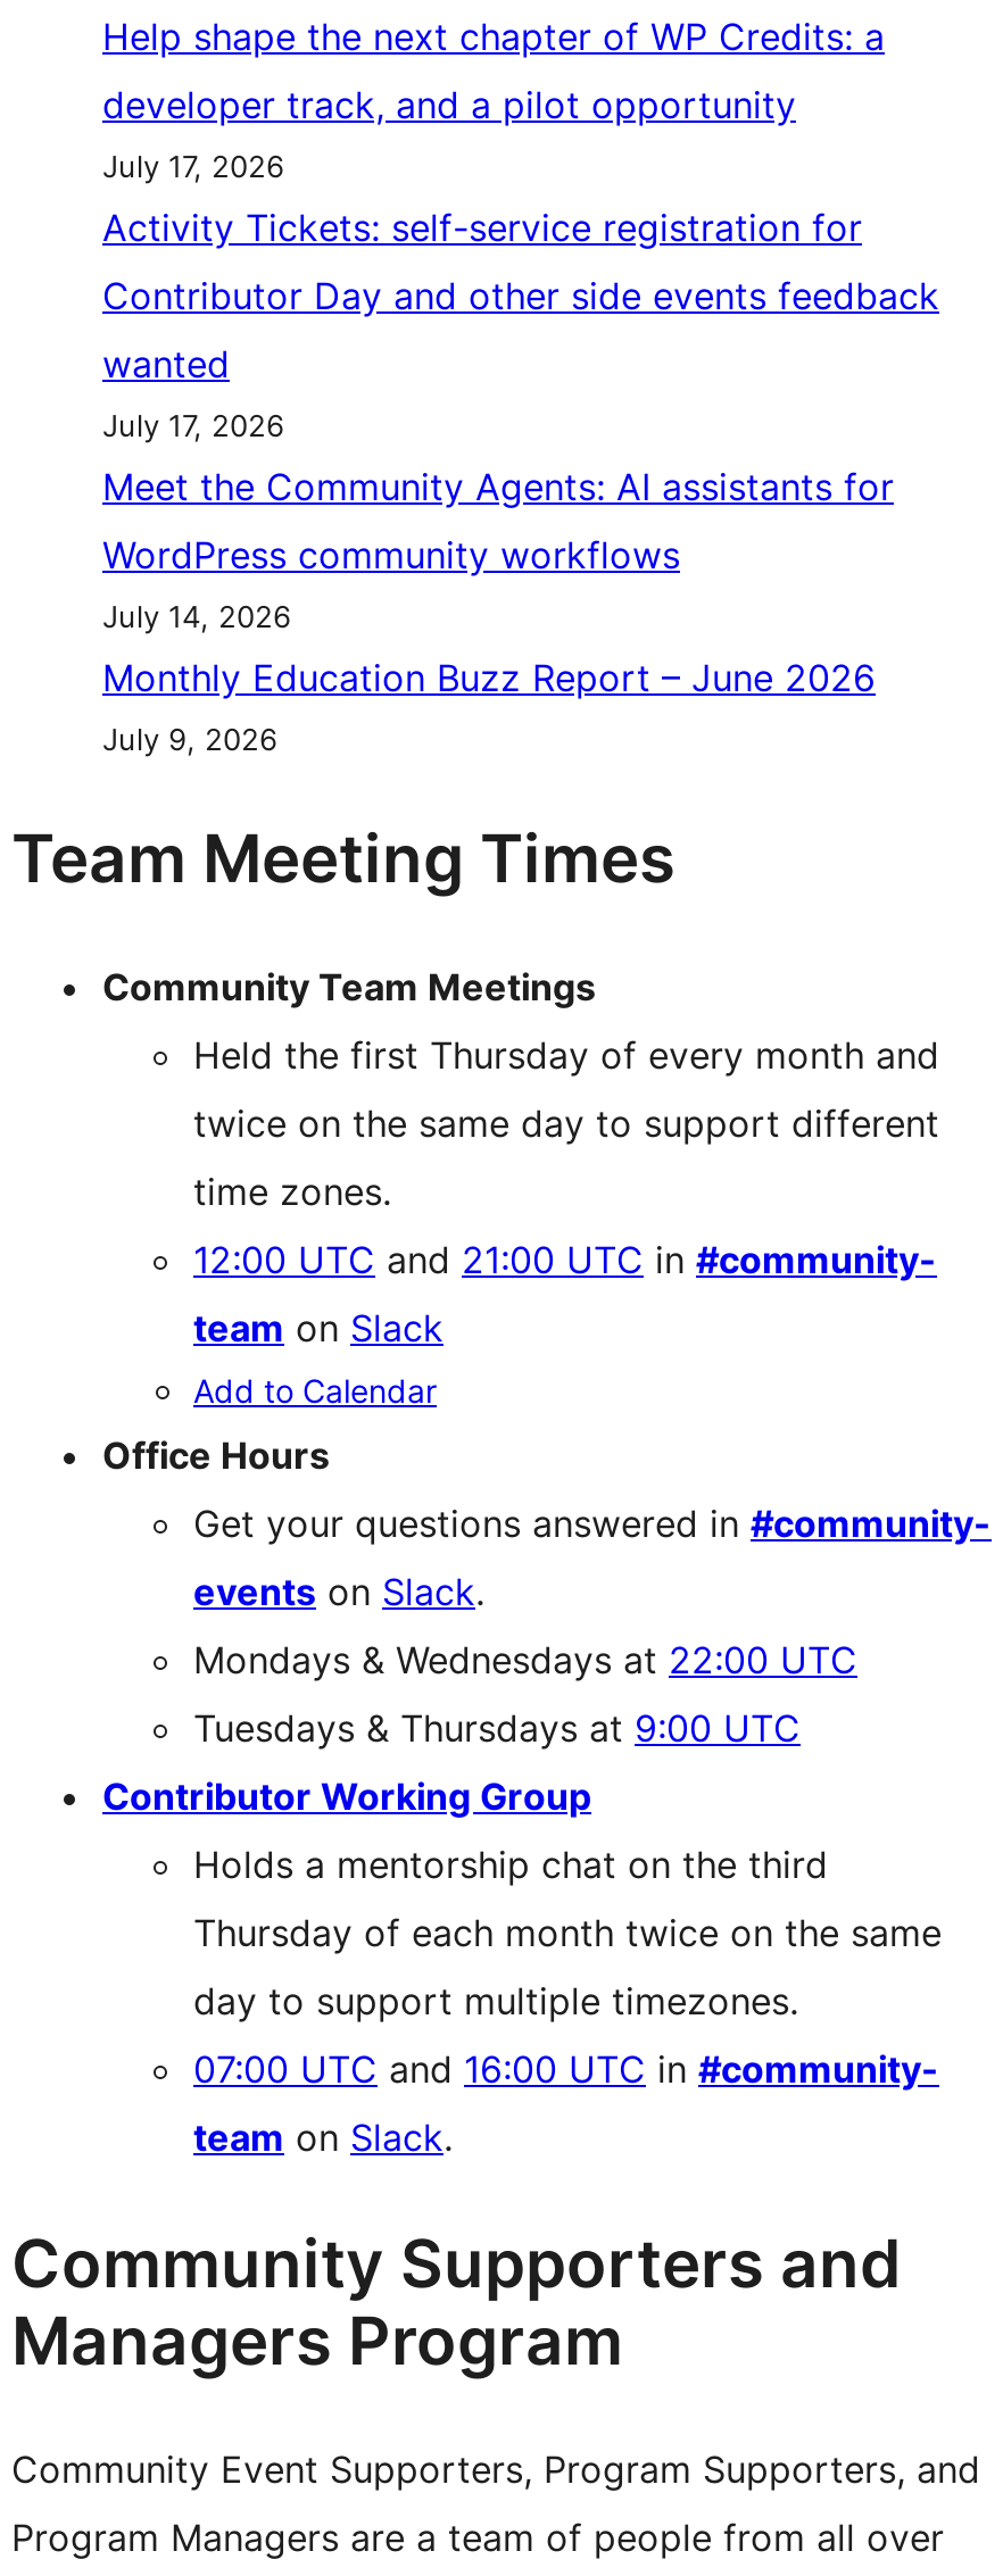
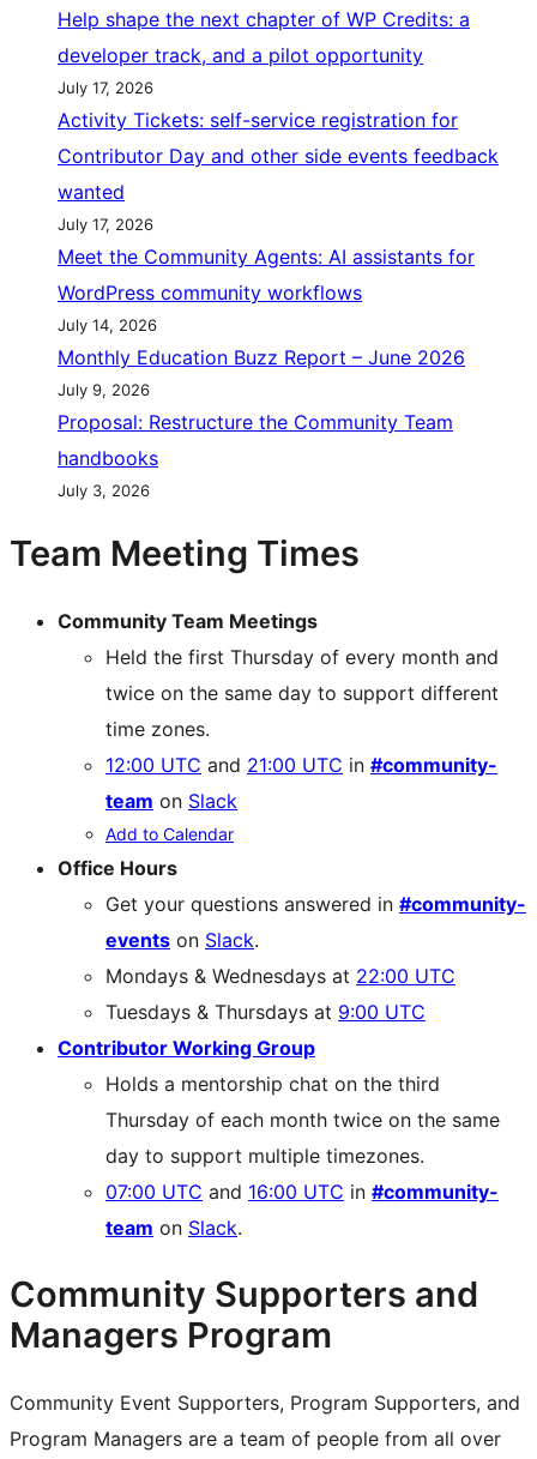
+ Proposal: Restructure the Community Team
+ handbooks
+ July 3, 2026
